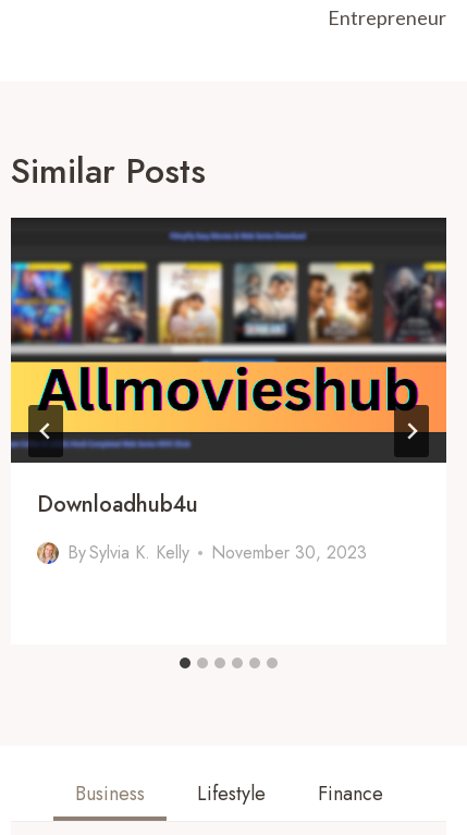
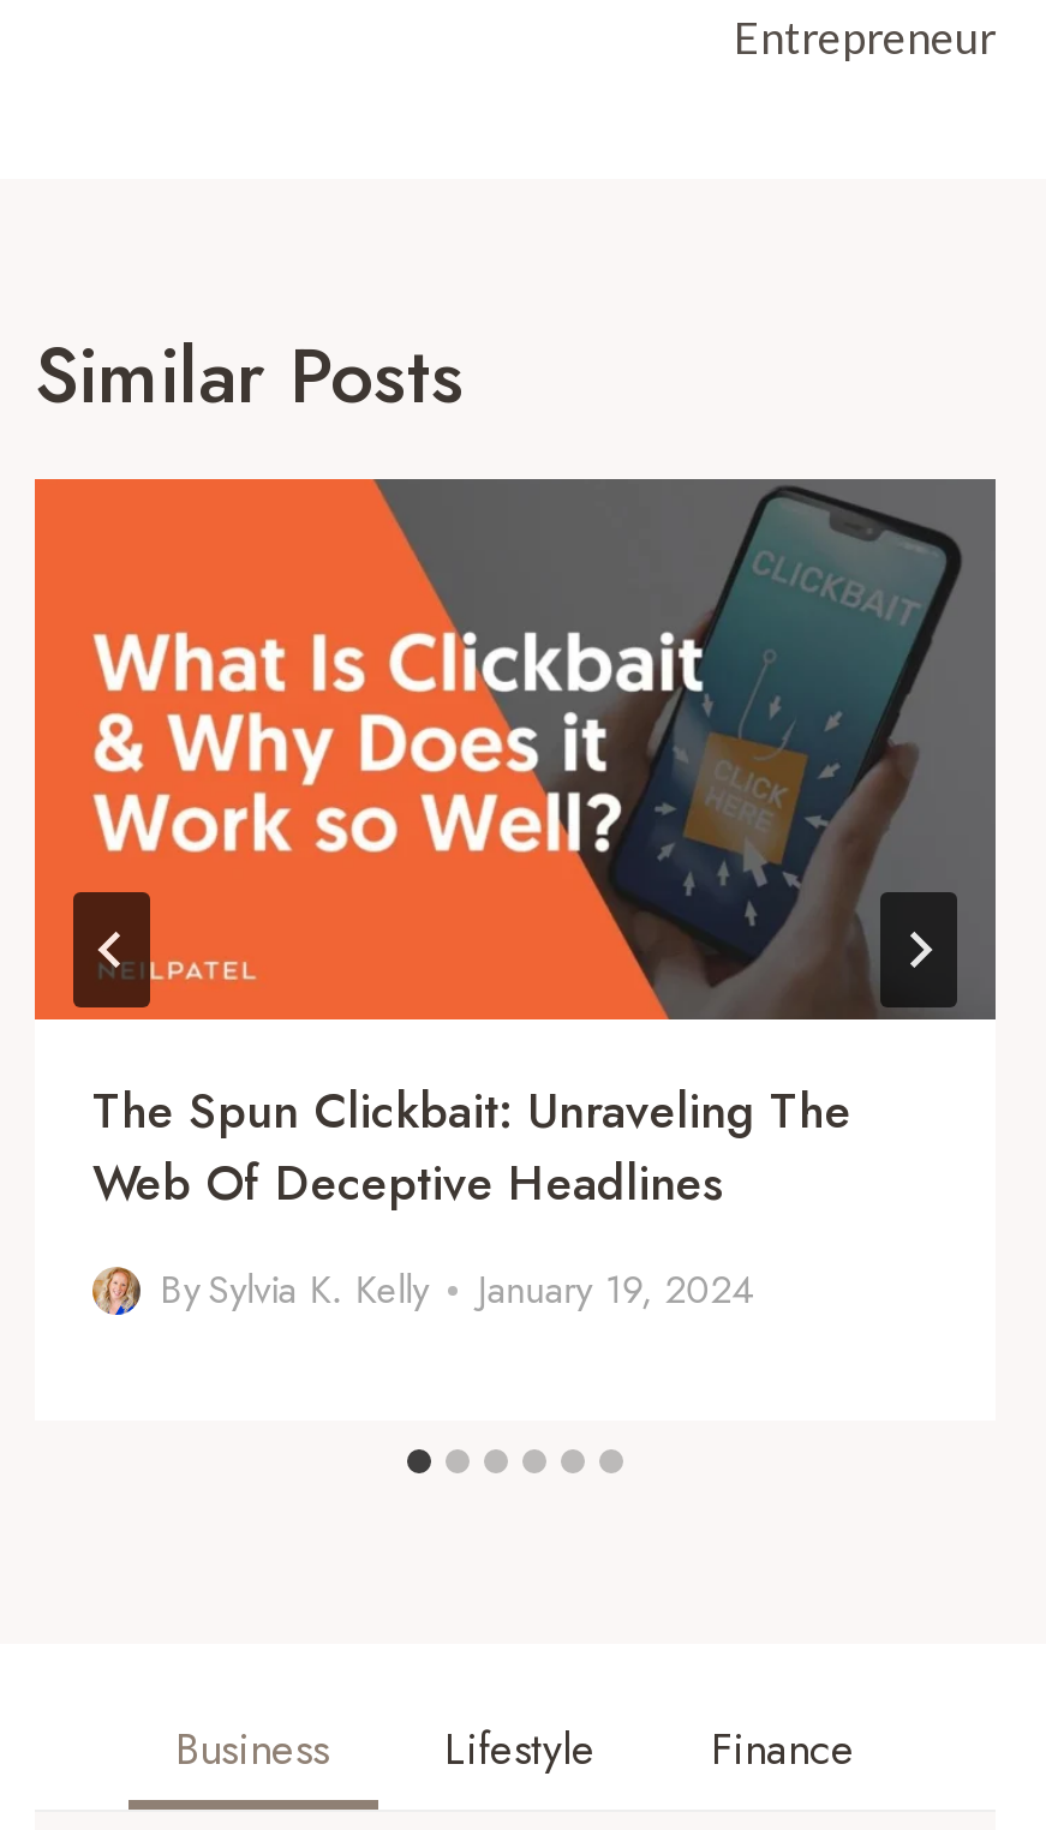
- [image]
- Downloadhub4u
+ [image]
+ The Spun Clickbait: Unraveling The
+ Web Of Deceptive Headlines

- By Sylvia K. Kelly November 30, 2023
+ By Sylvia K. Kelly January 19, 2024

moved down: By Sylvia K. Kelly
